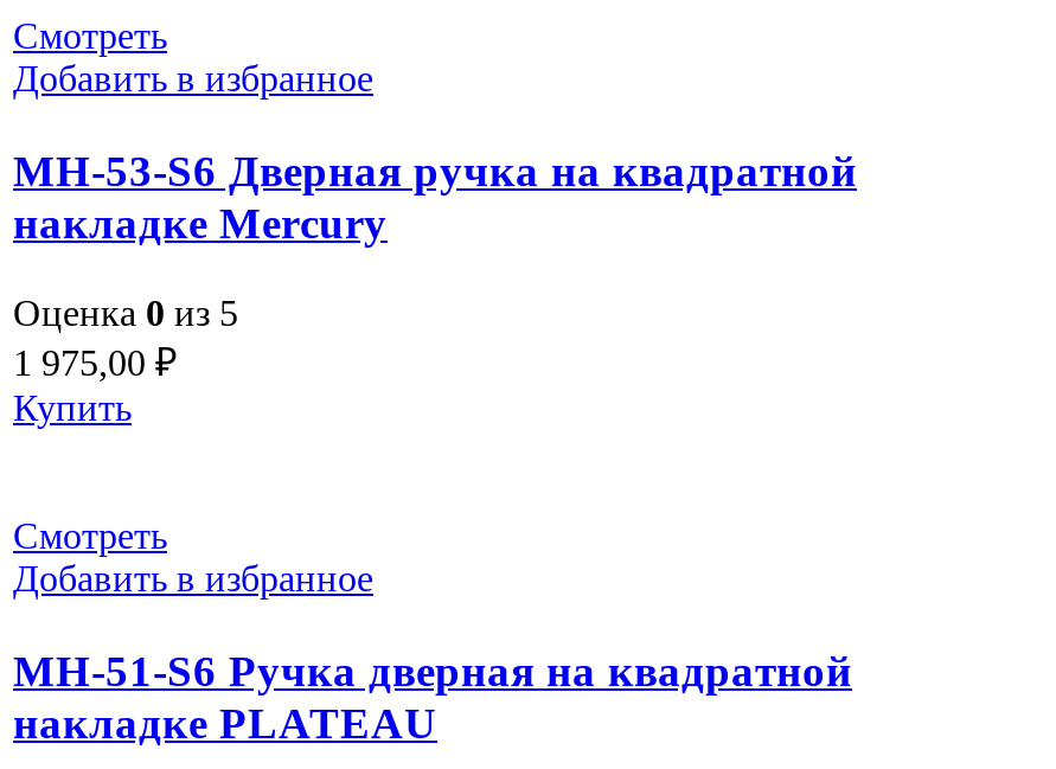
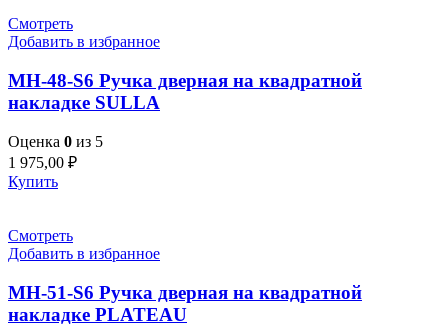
- MH-53-S6 Дверная ручка на квадратной
+ MH-48-S6 Ручка дверная на квадратной

- накладке Mercury
+ накладке SULLA
